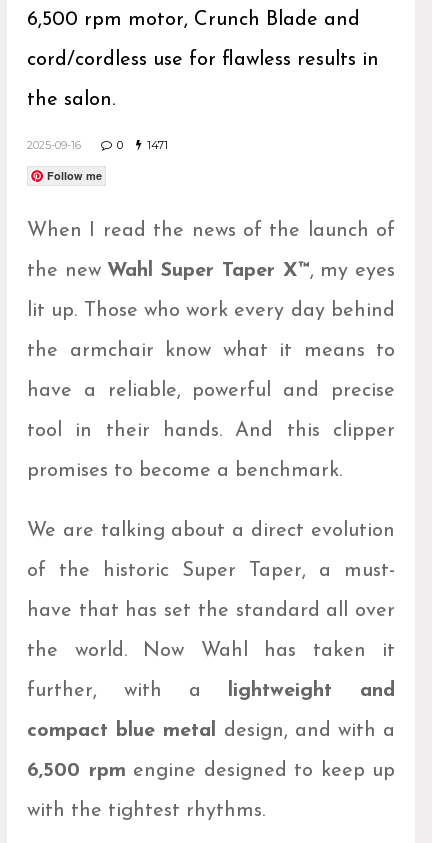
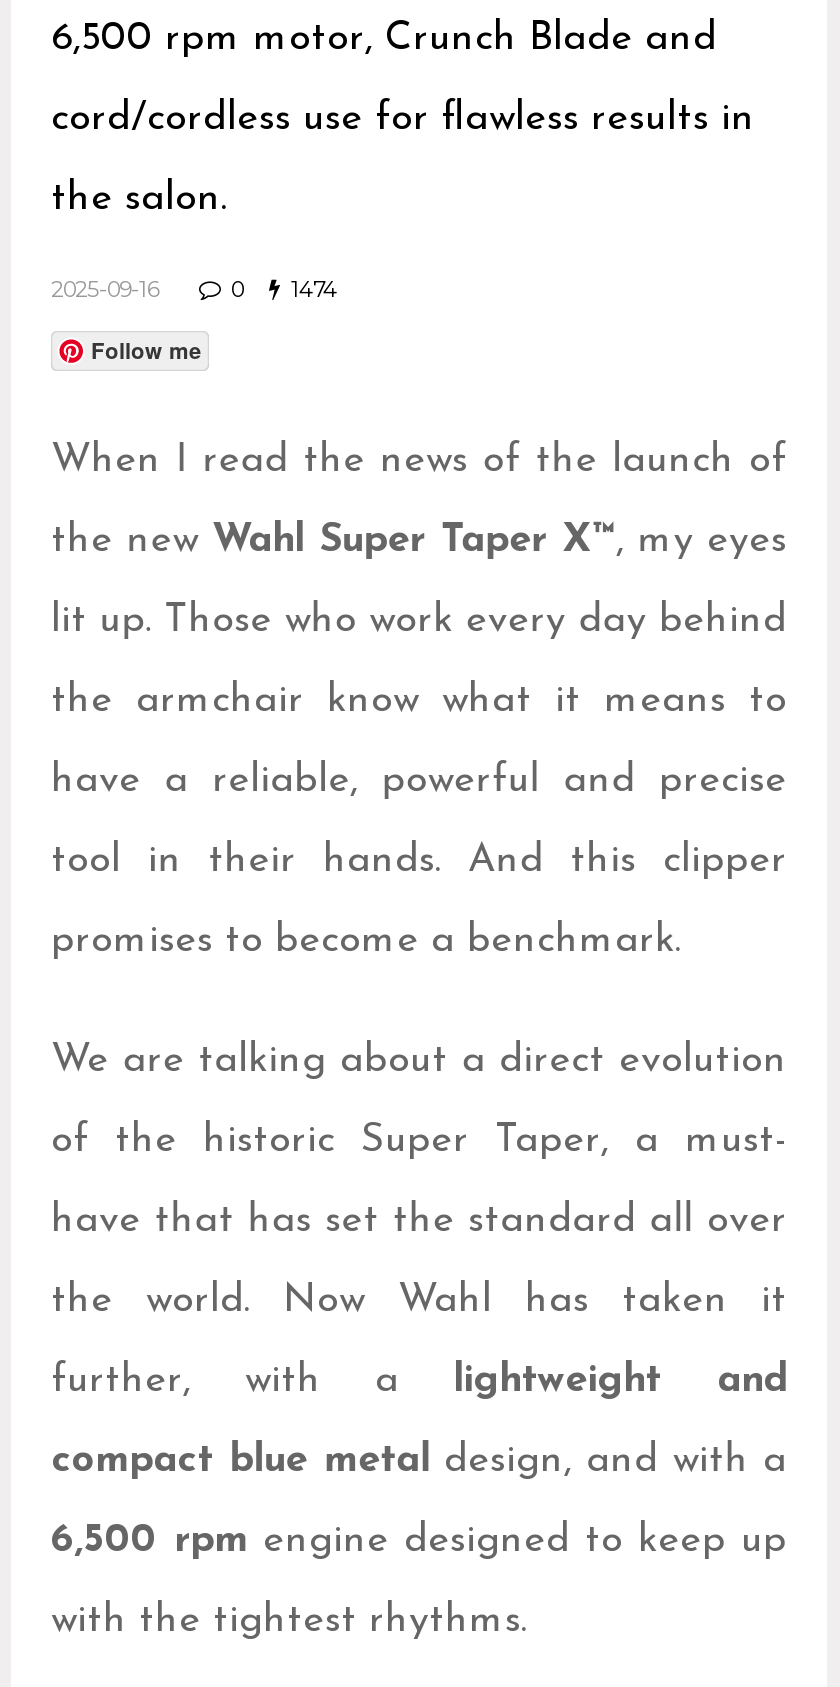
- 1471
+ 1474
